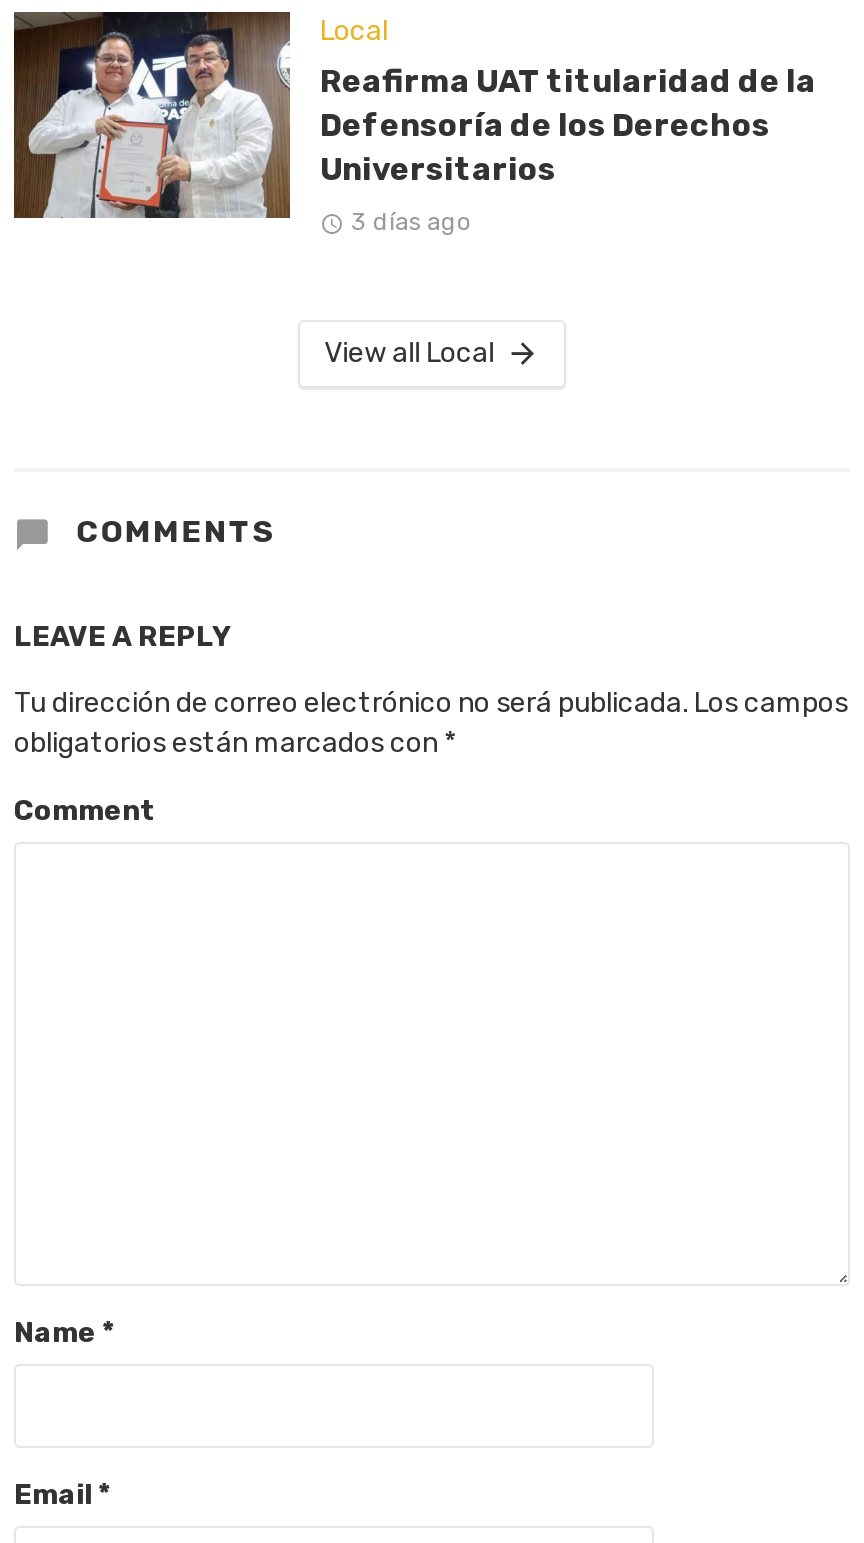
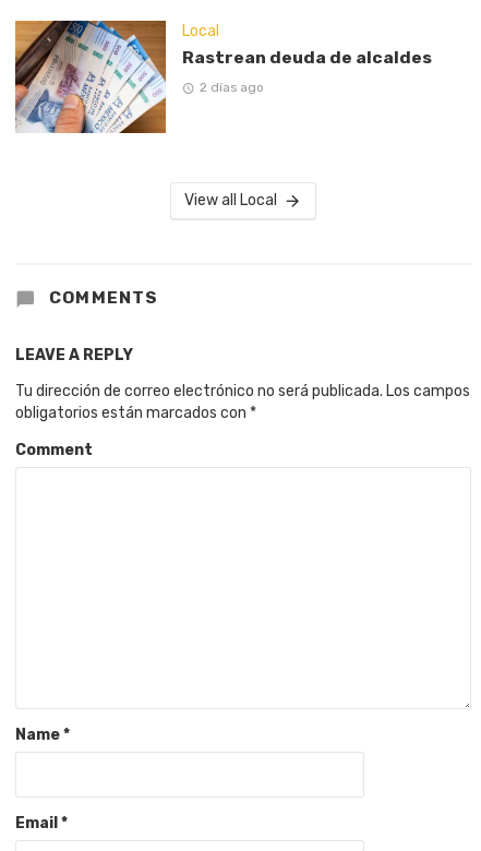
- [image]
- Reafirma UAT titularidad de la
- Defensoría de los Derechos
- Universitarios
+ [image]
+ Rastrean deuda de alcaldes

- 3 días ago
+ 2 días ago
